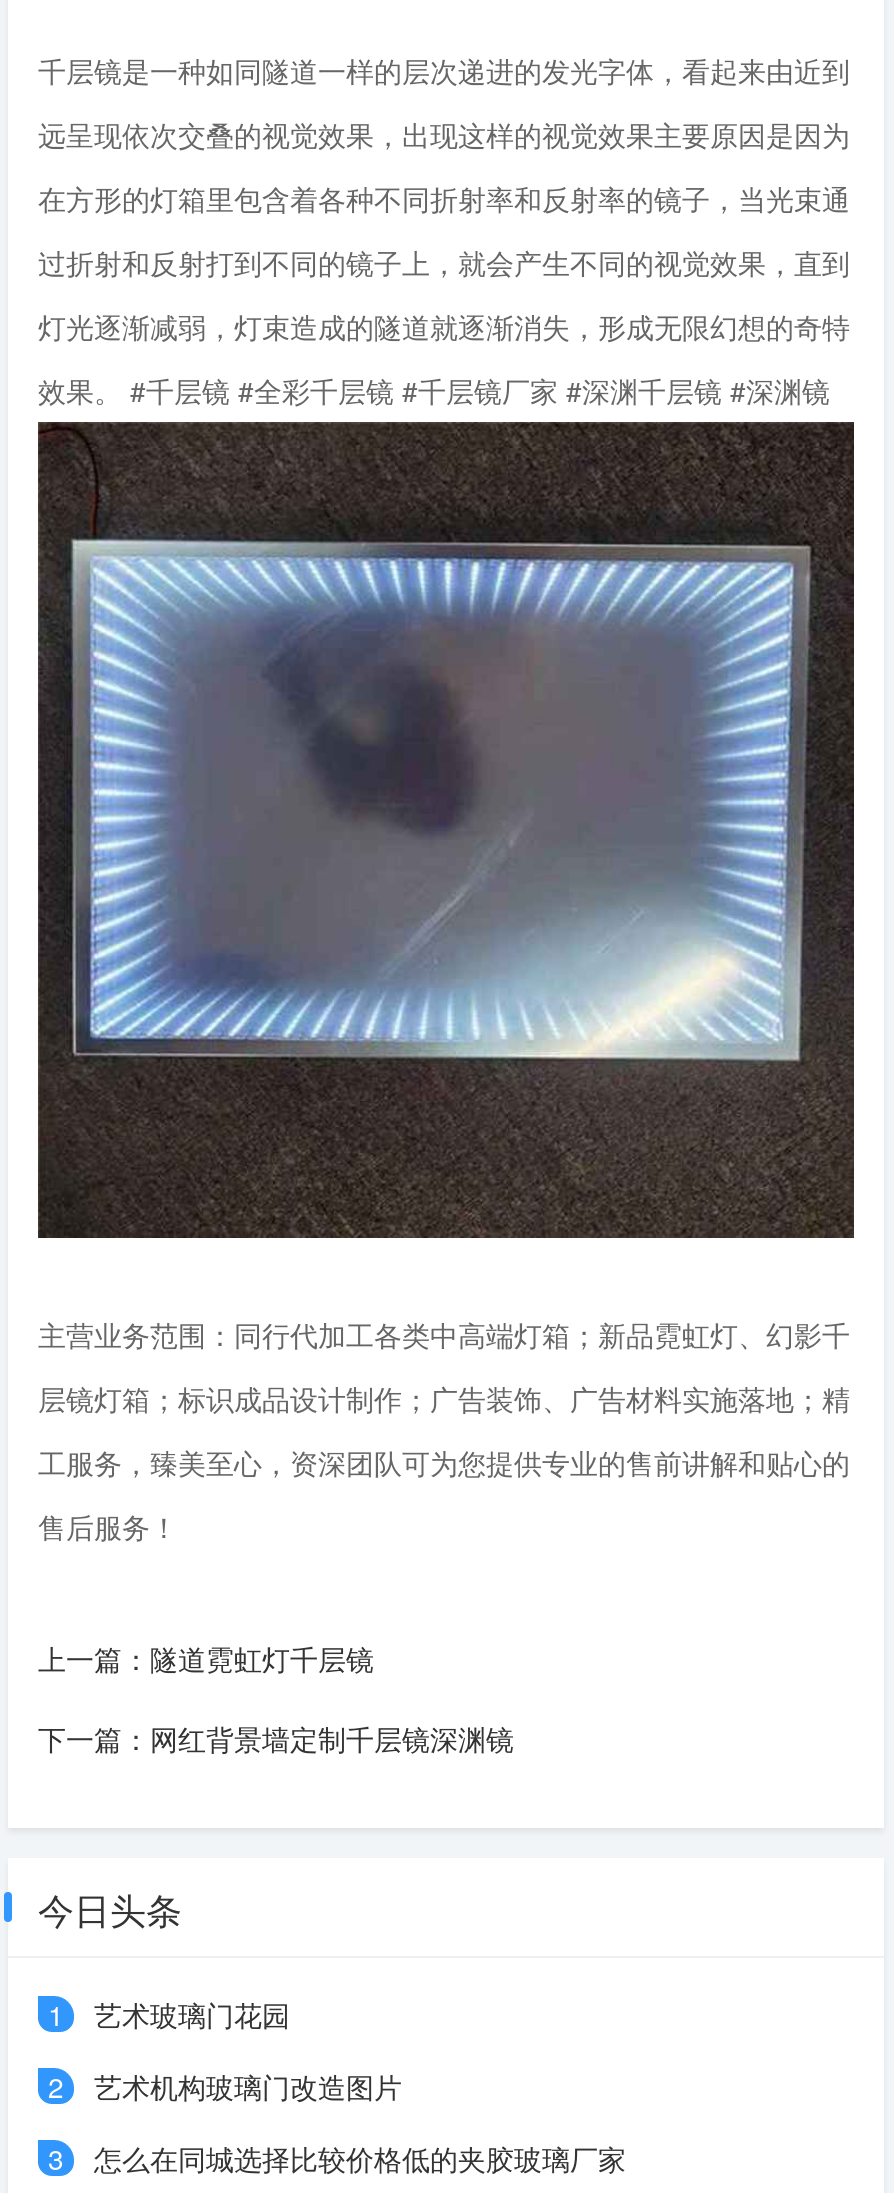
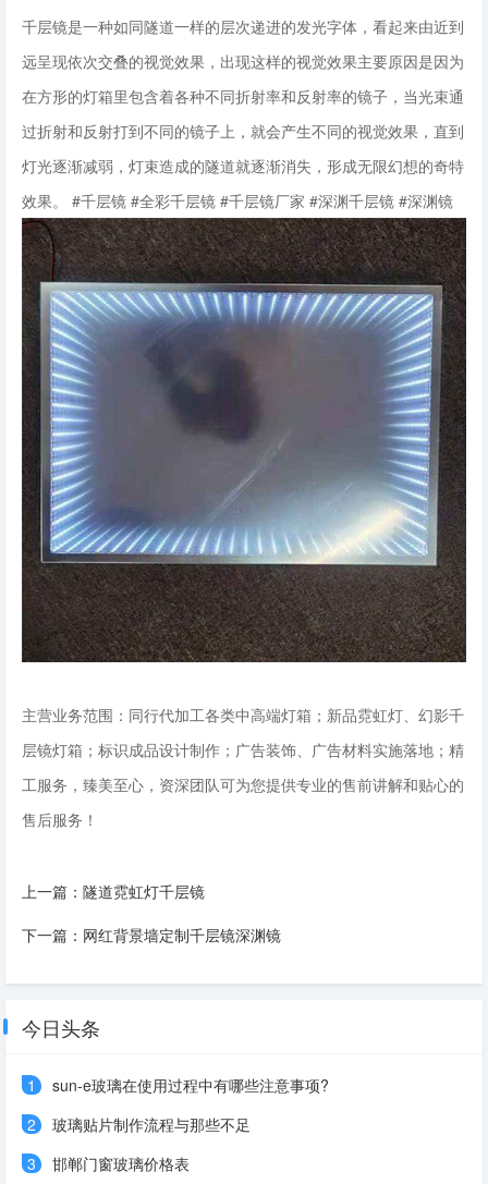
- 艺术玻璃门花园
+ sun-e玻璃在使用过程中有哪些注意事项?

- 艺术机构玻璃门改造图片
+ 玻璃贴片制作流程与那些不足

- 怎么在同城选择比较价格低的夹胶玻璃厂家
+ 邯郸门窗玻璃价格表
